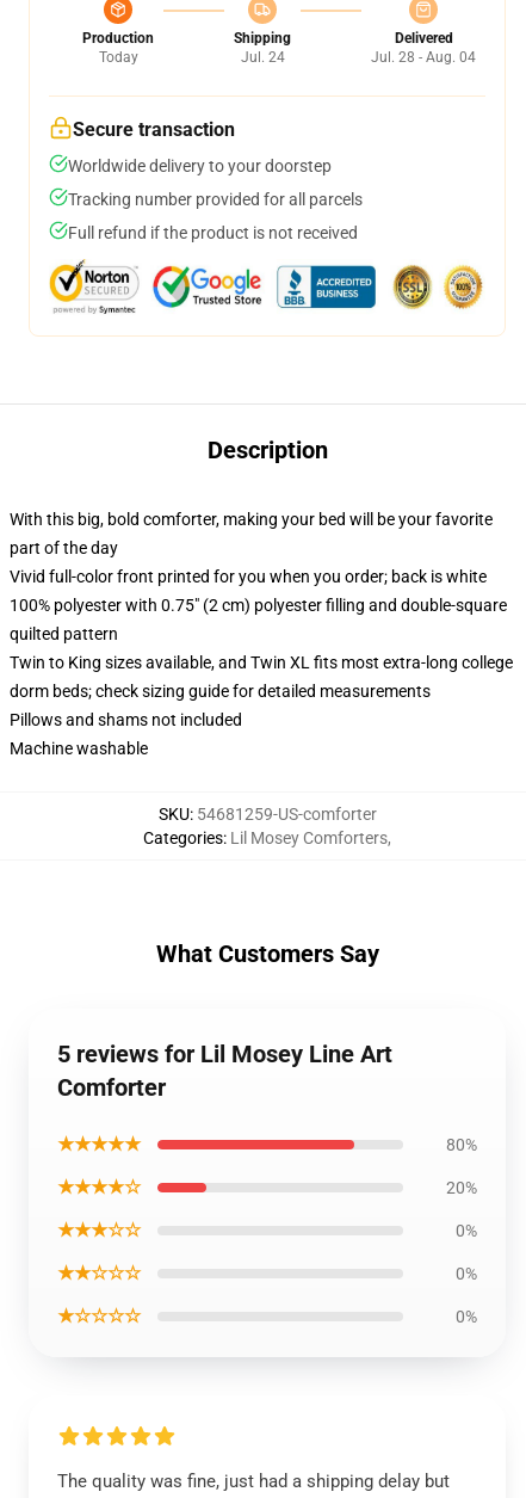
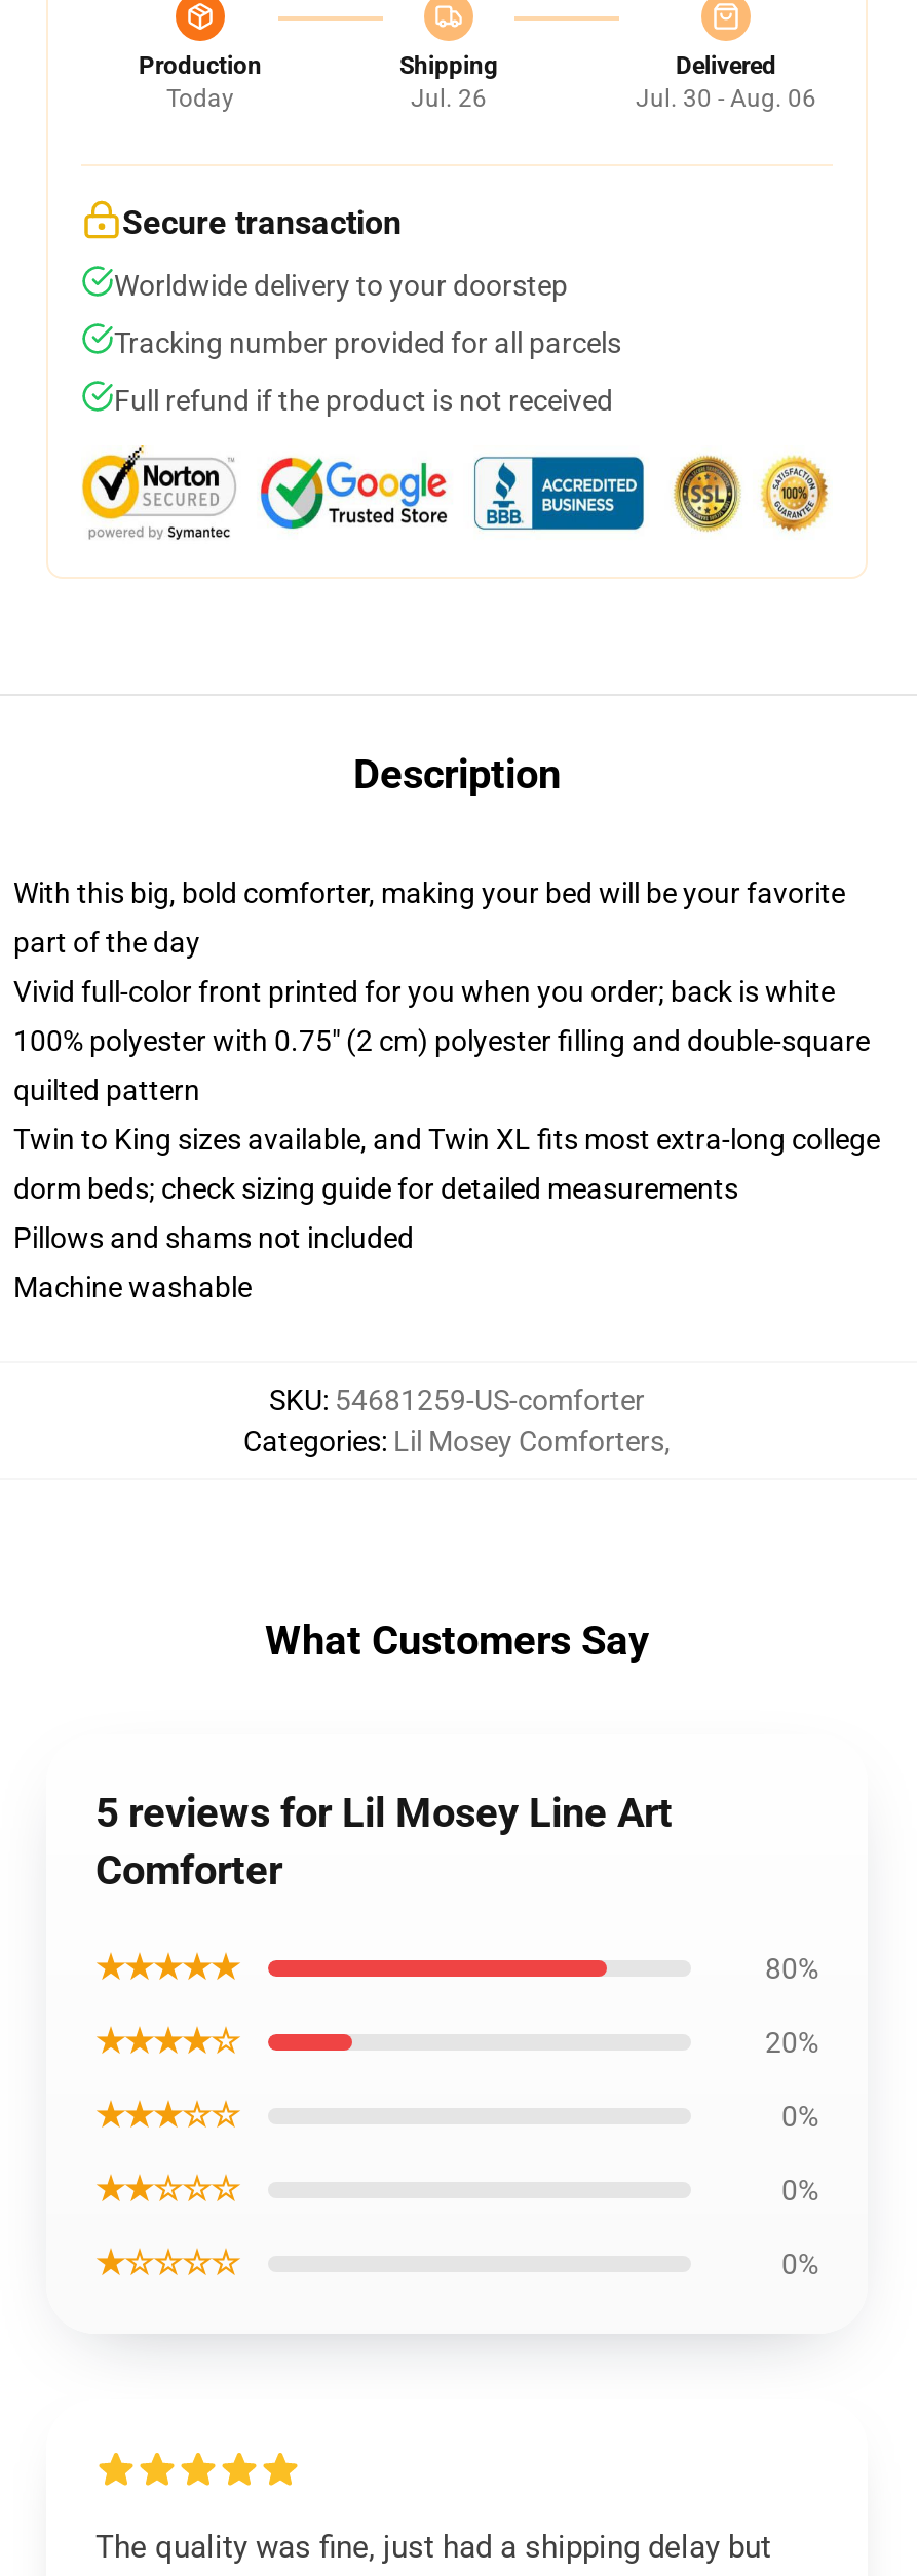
- Jul. 24
+ Jul. 26

- Jul. 28 - Aug. 04
+ Jul. 30 - Aug. 06
